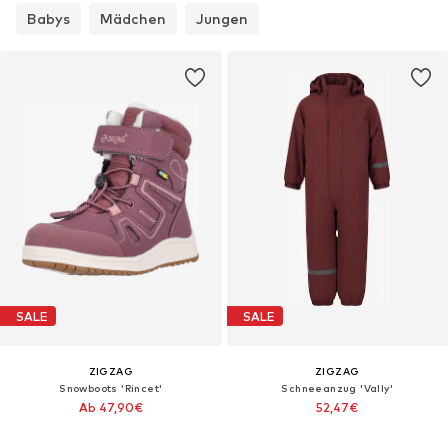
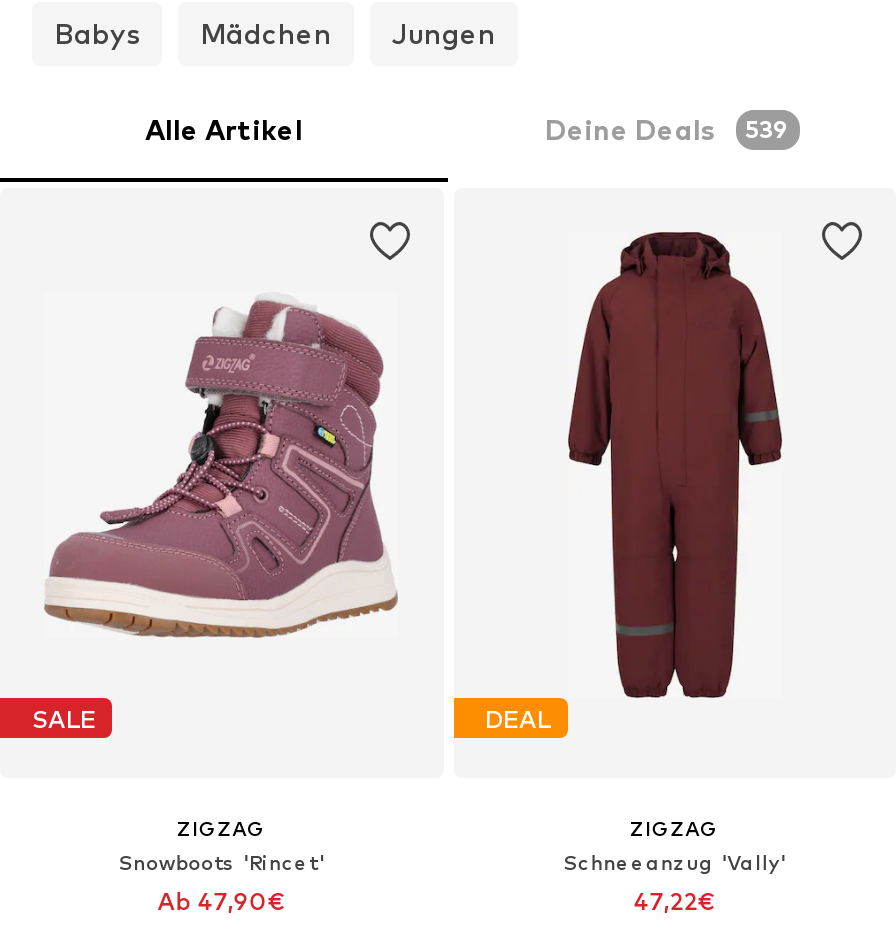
+ Alle Artikel
+ Deine Deals
+ 539

- SALE
+ DEAL

- 52,47€
+ 47,22€
